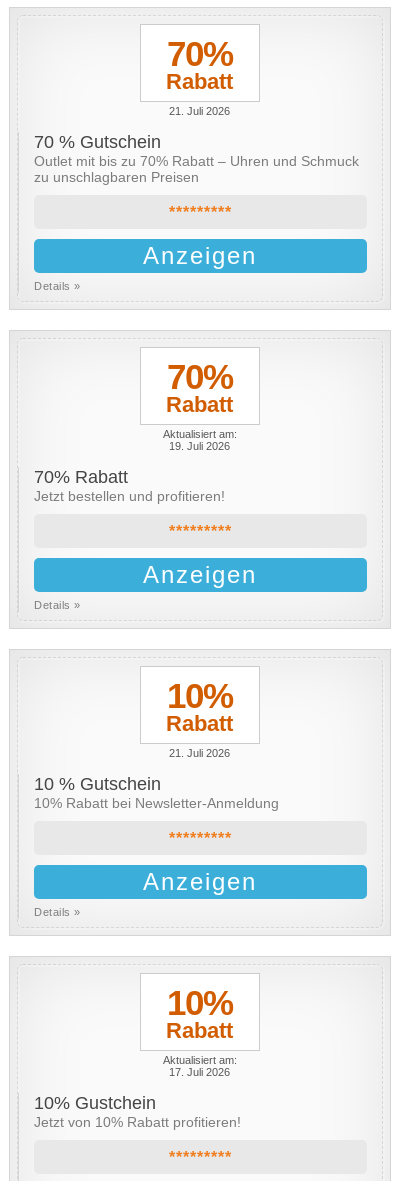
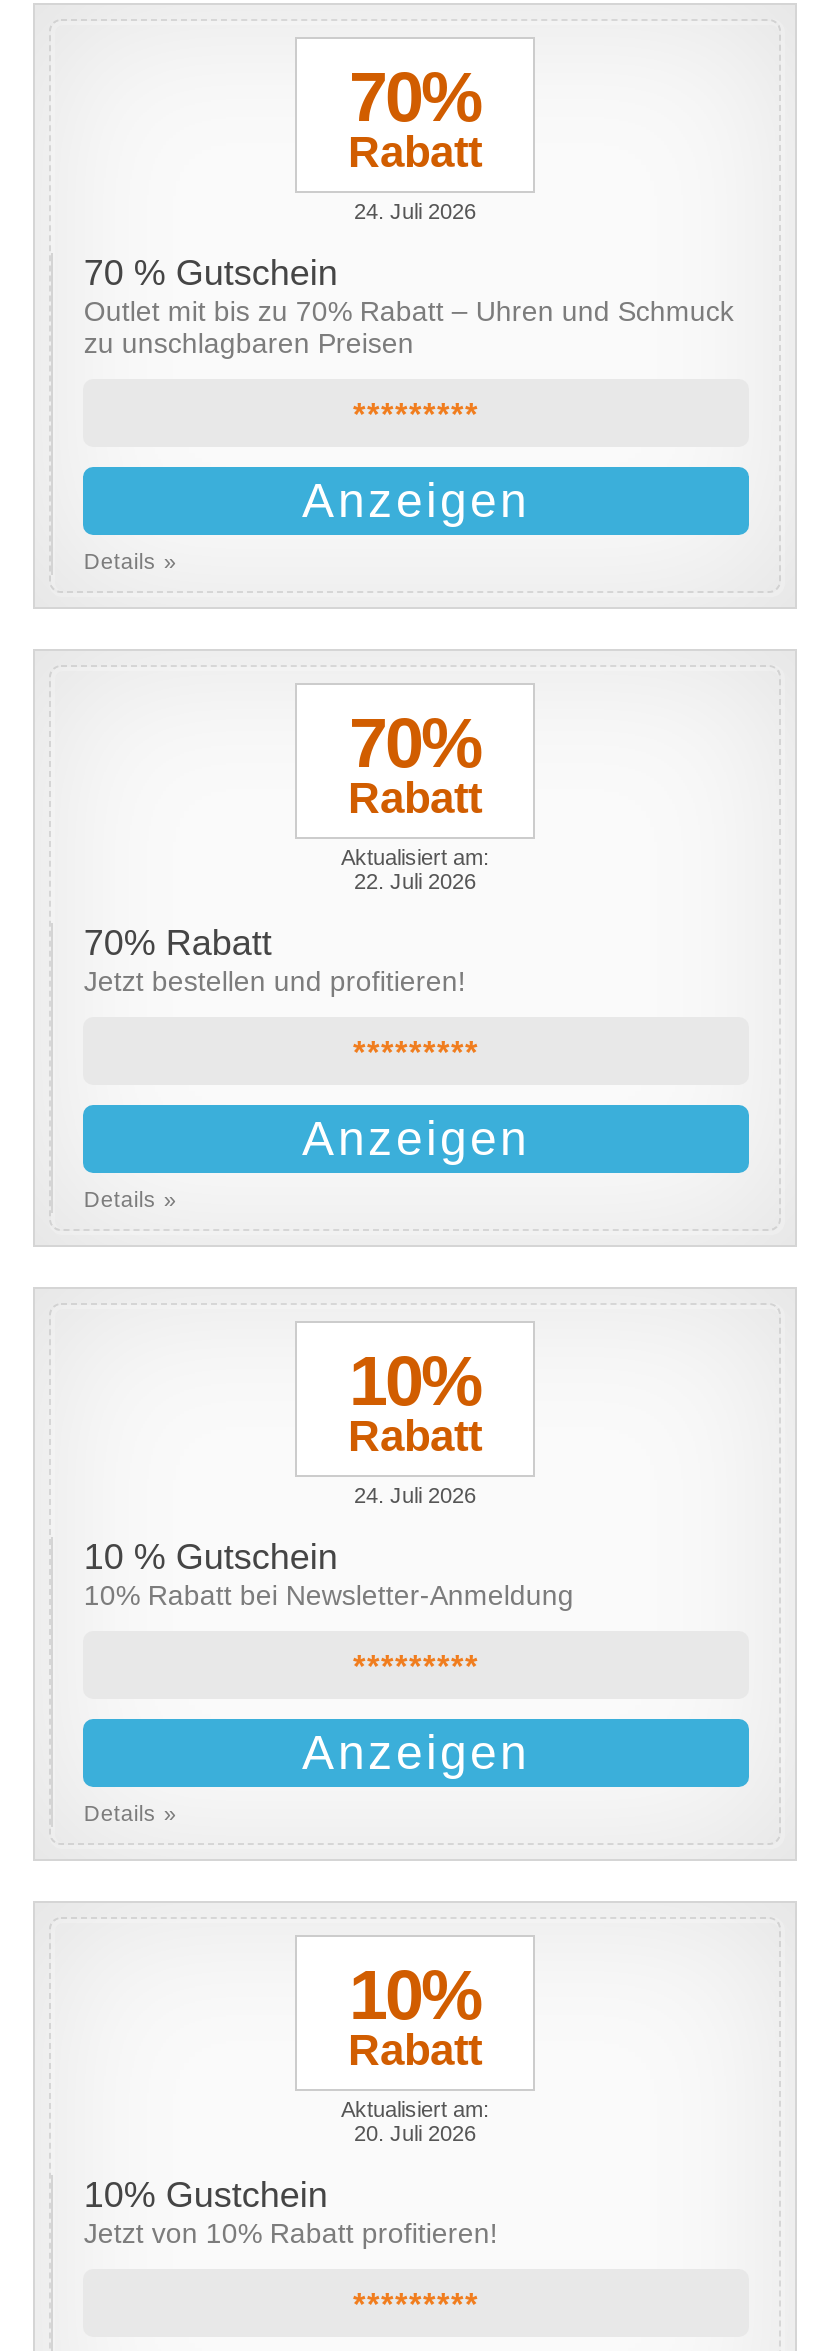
- 21. Juli 2026
+ 24. Juli 2026

- 19. Juli 2026
+ 22. Juli 2026

- 21. Juli 2026
+ 24. Juli 2026

- 17. Juli 2026
+ 20. Juli 2026
